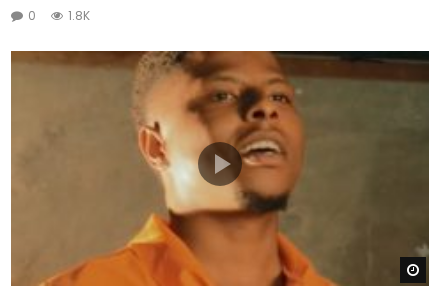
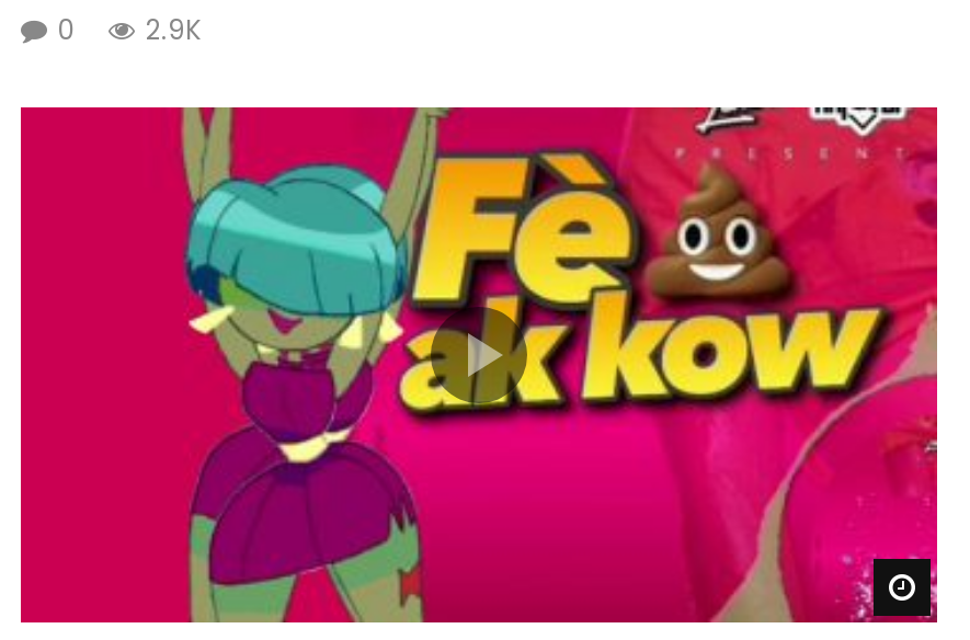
- 0 1.8K
+ 0 2.9K

- [image]
+ [image]
